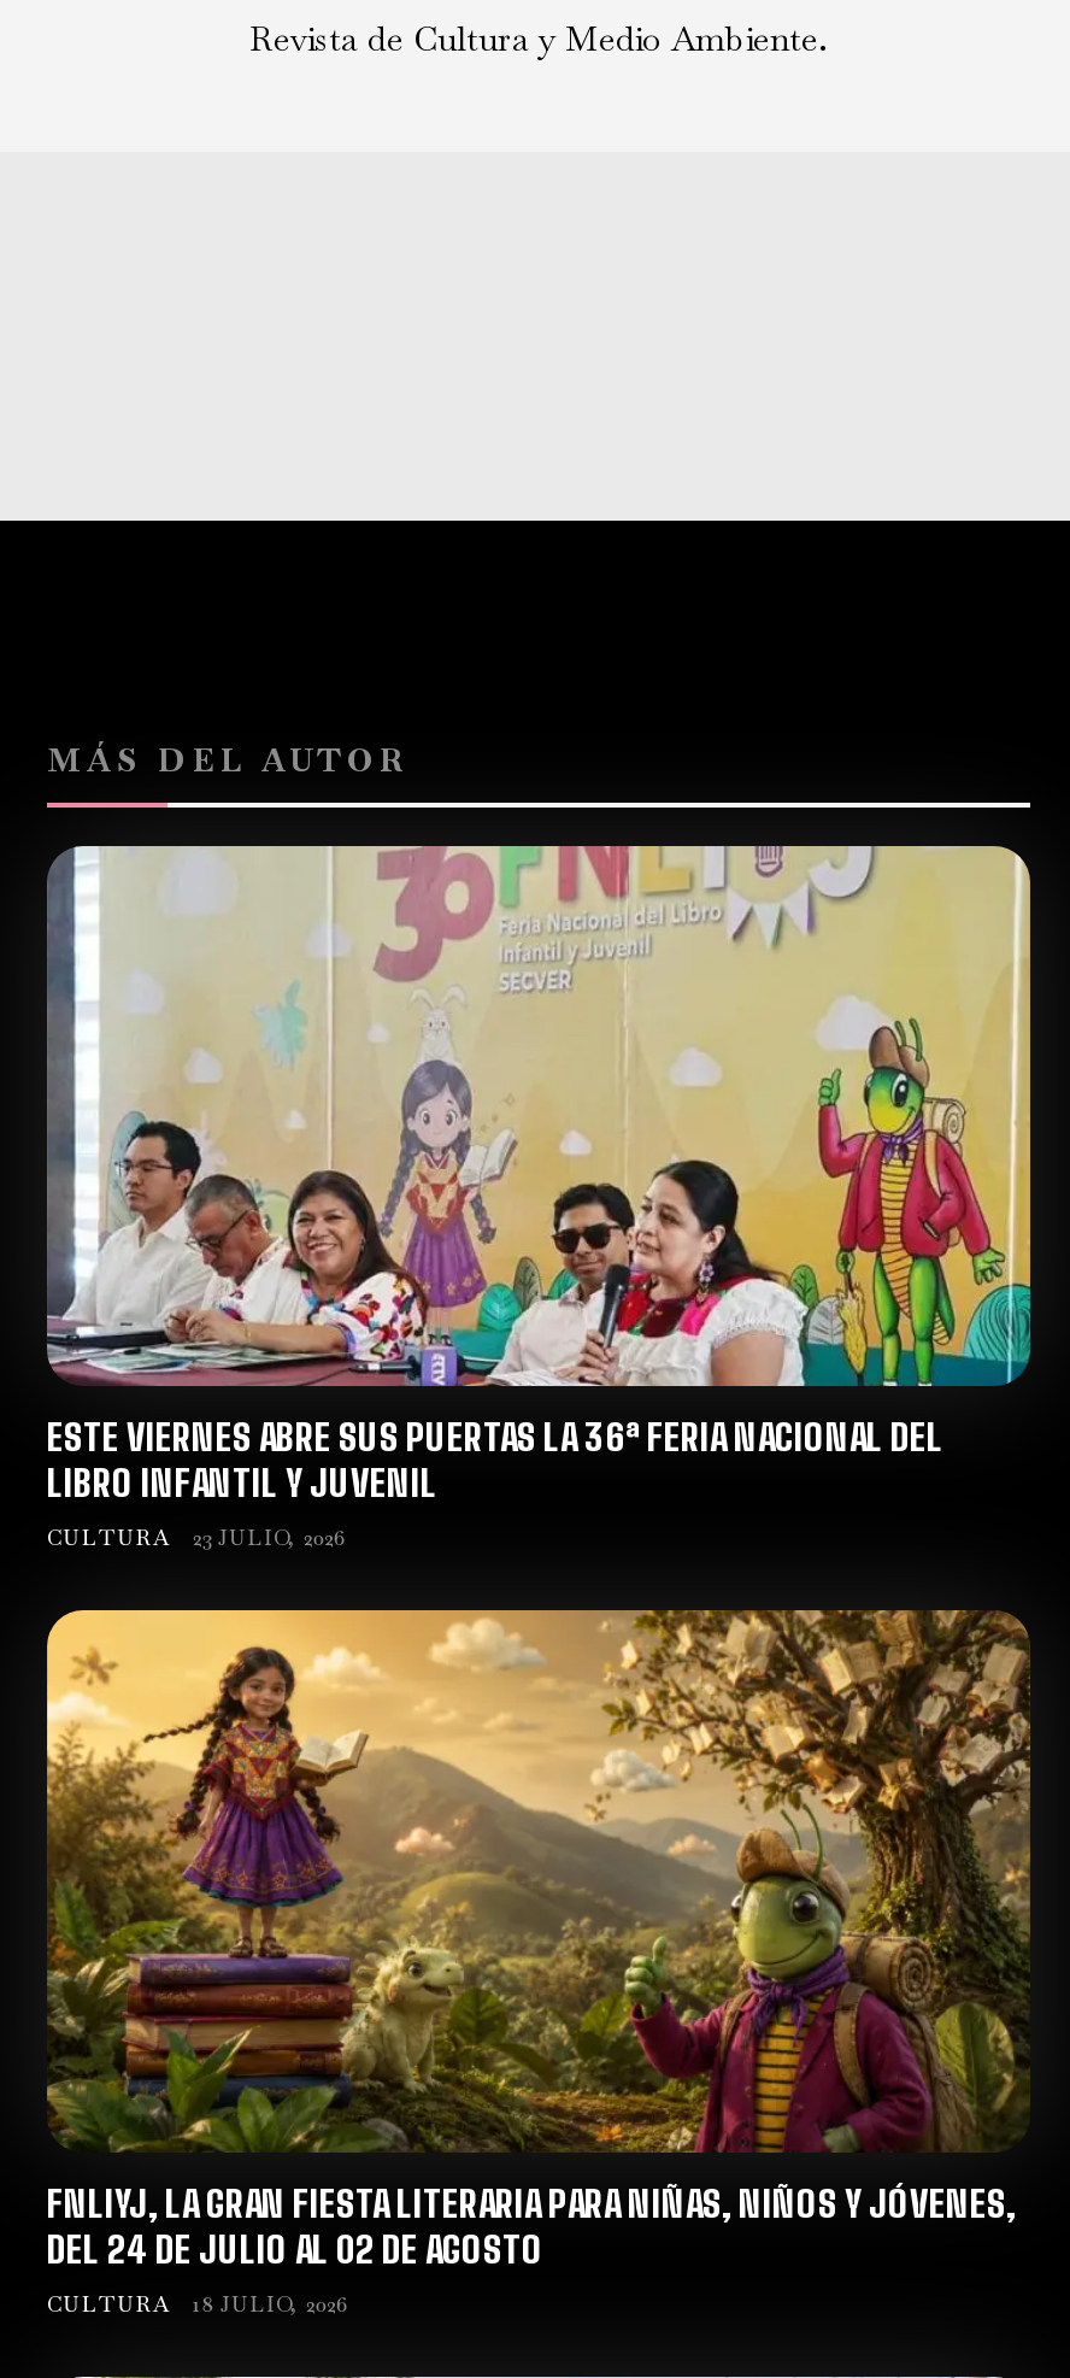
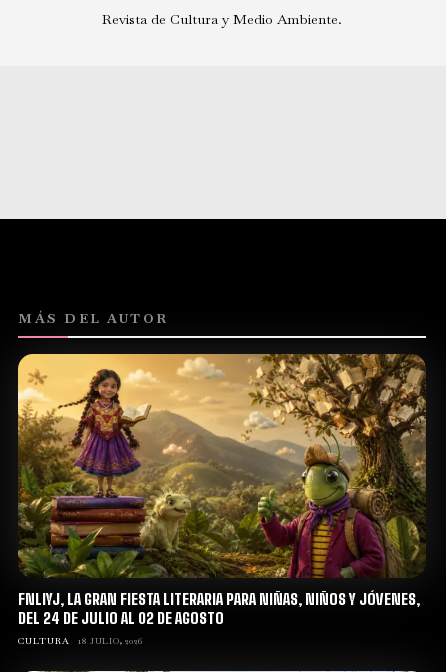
- [image]
- ESTE VIERNES ABRE SUS PUERTAS LA 36ª FERIA NACIONAL DEL
- LIBRO INFANTIL Y JUVENIL
- CULTURA
- 23 JULIO, 2026
